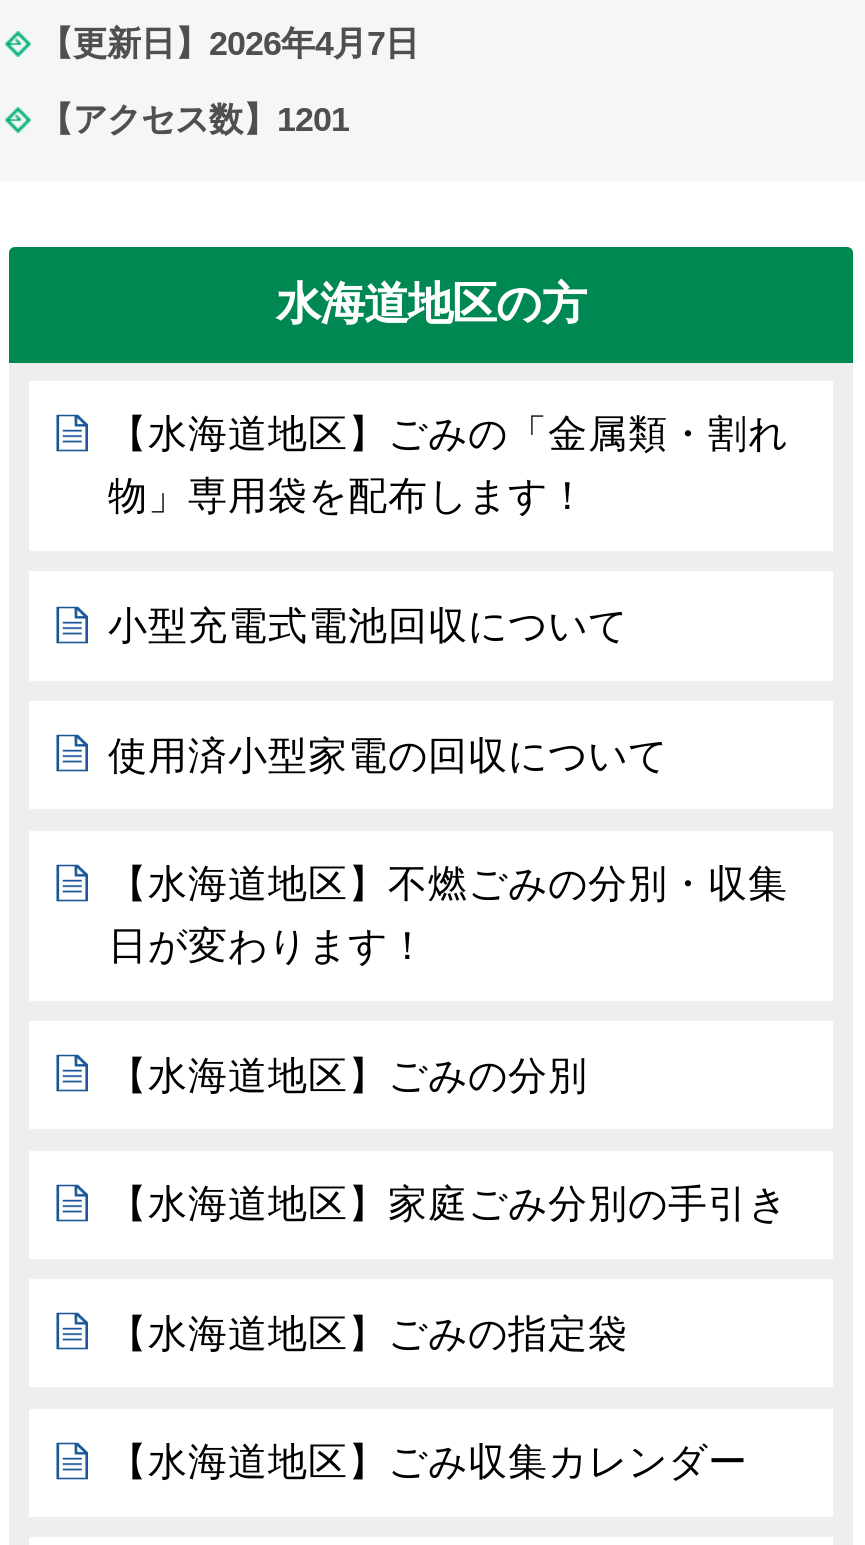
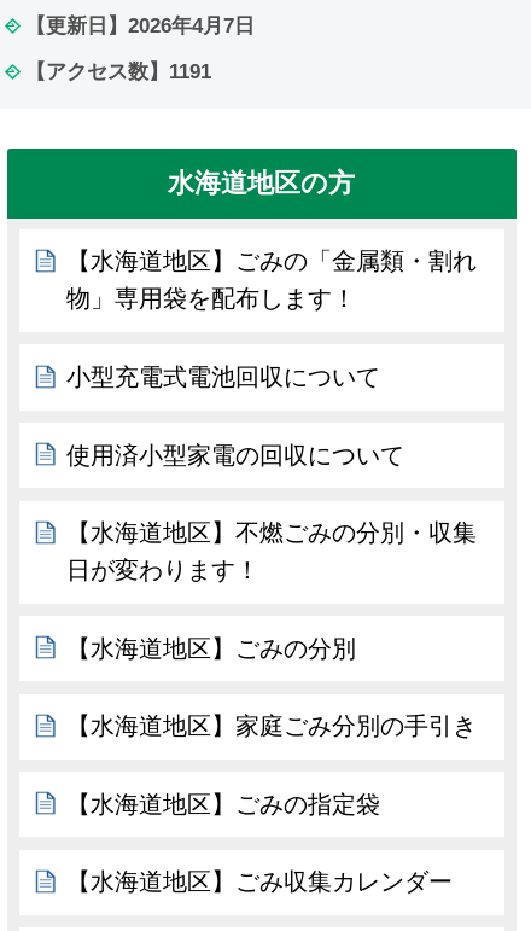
- 【アクセス数】1201
+ 【アクセス数】1191
